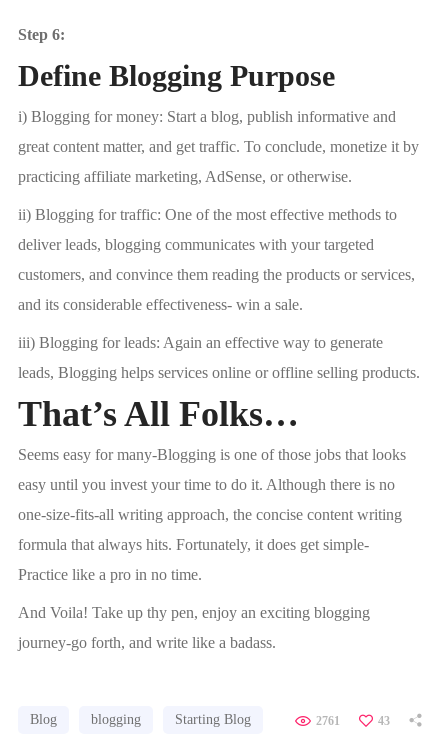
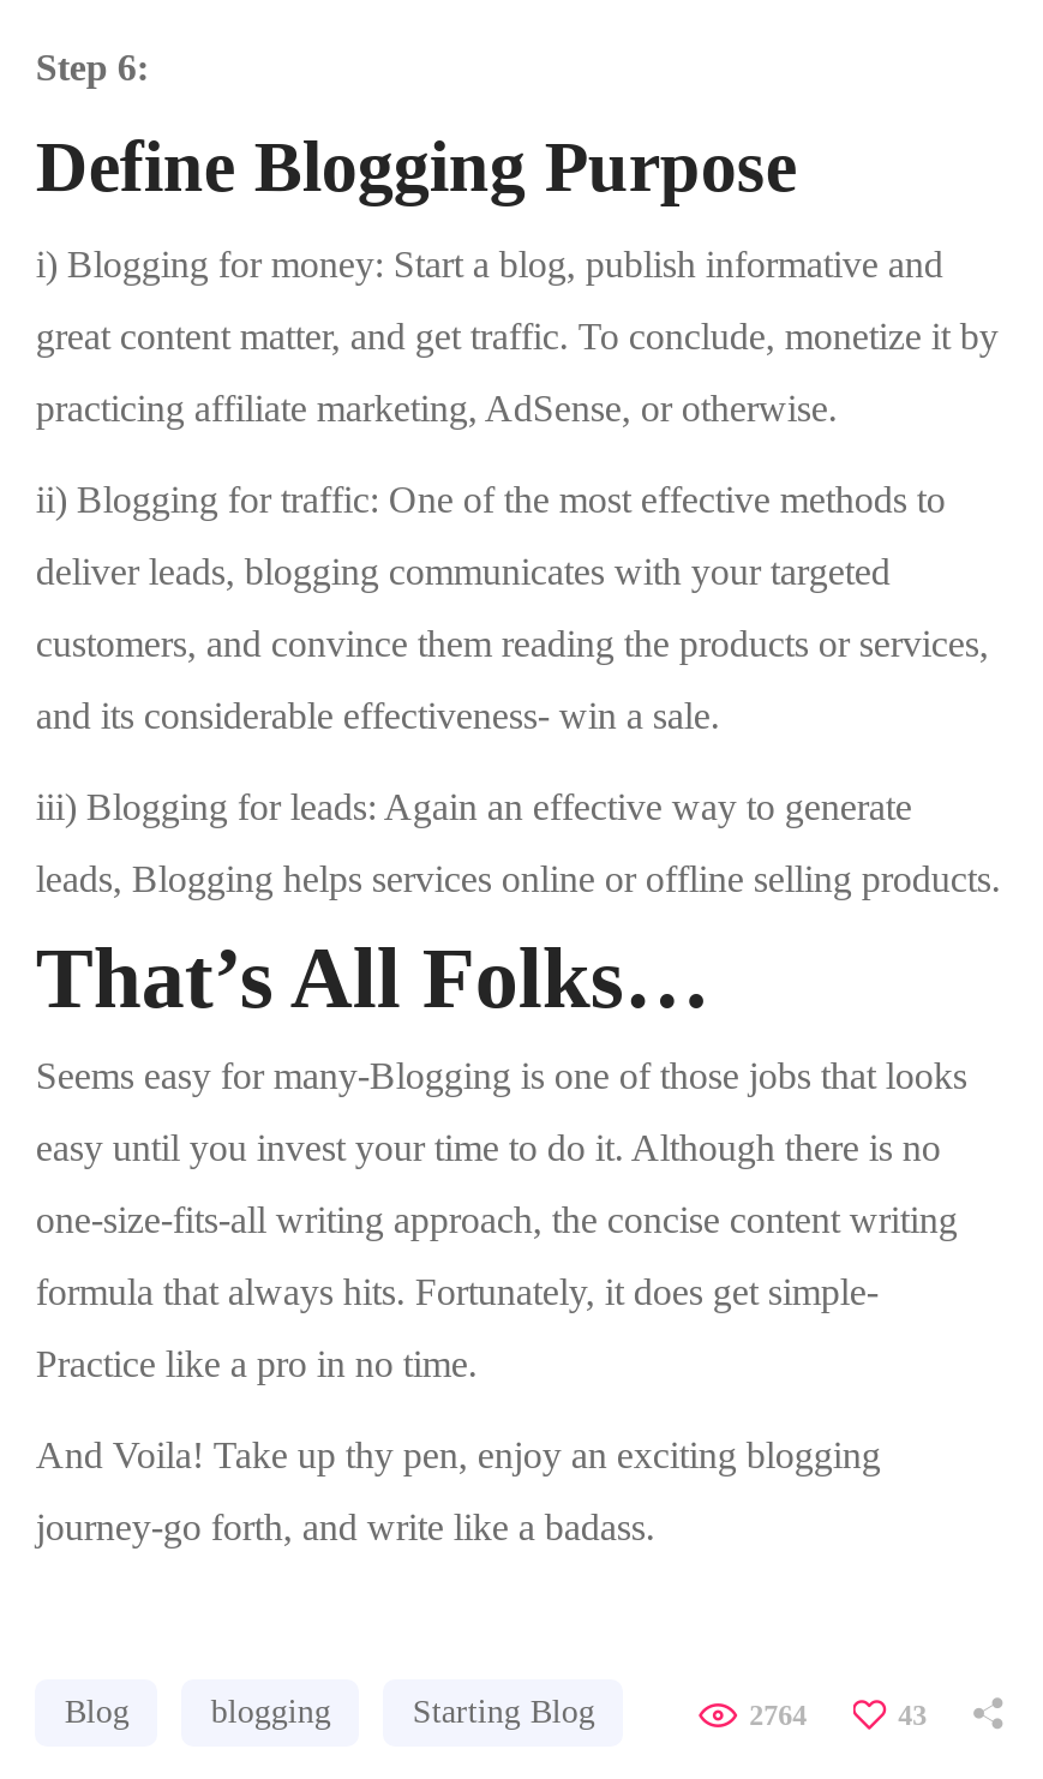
- 2761
+ 2764
